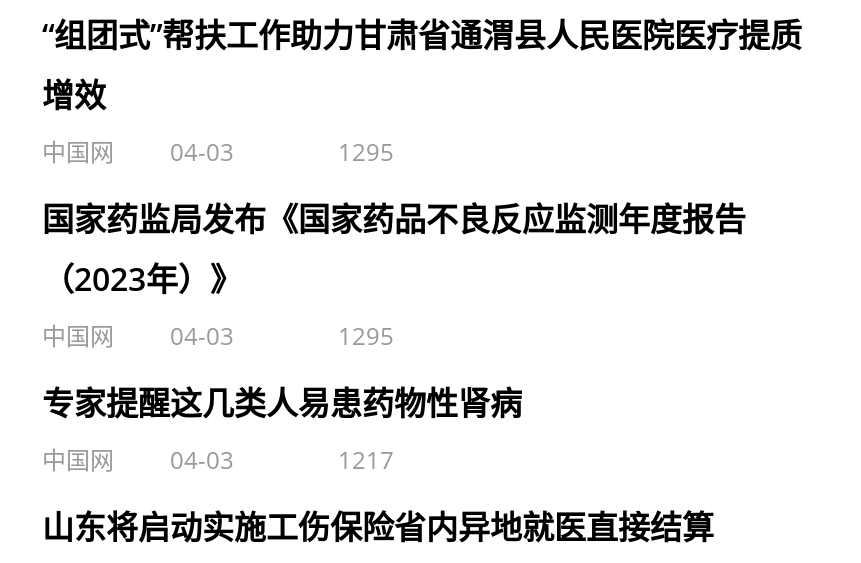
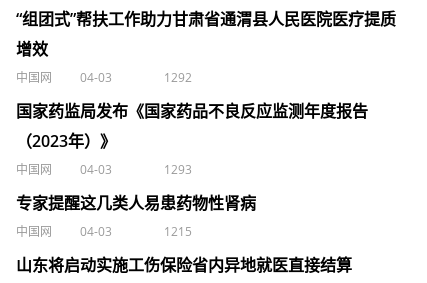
- 1295
+ 1292

- 1295
+ 1293

- 1217
+ 1215
